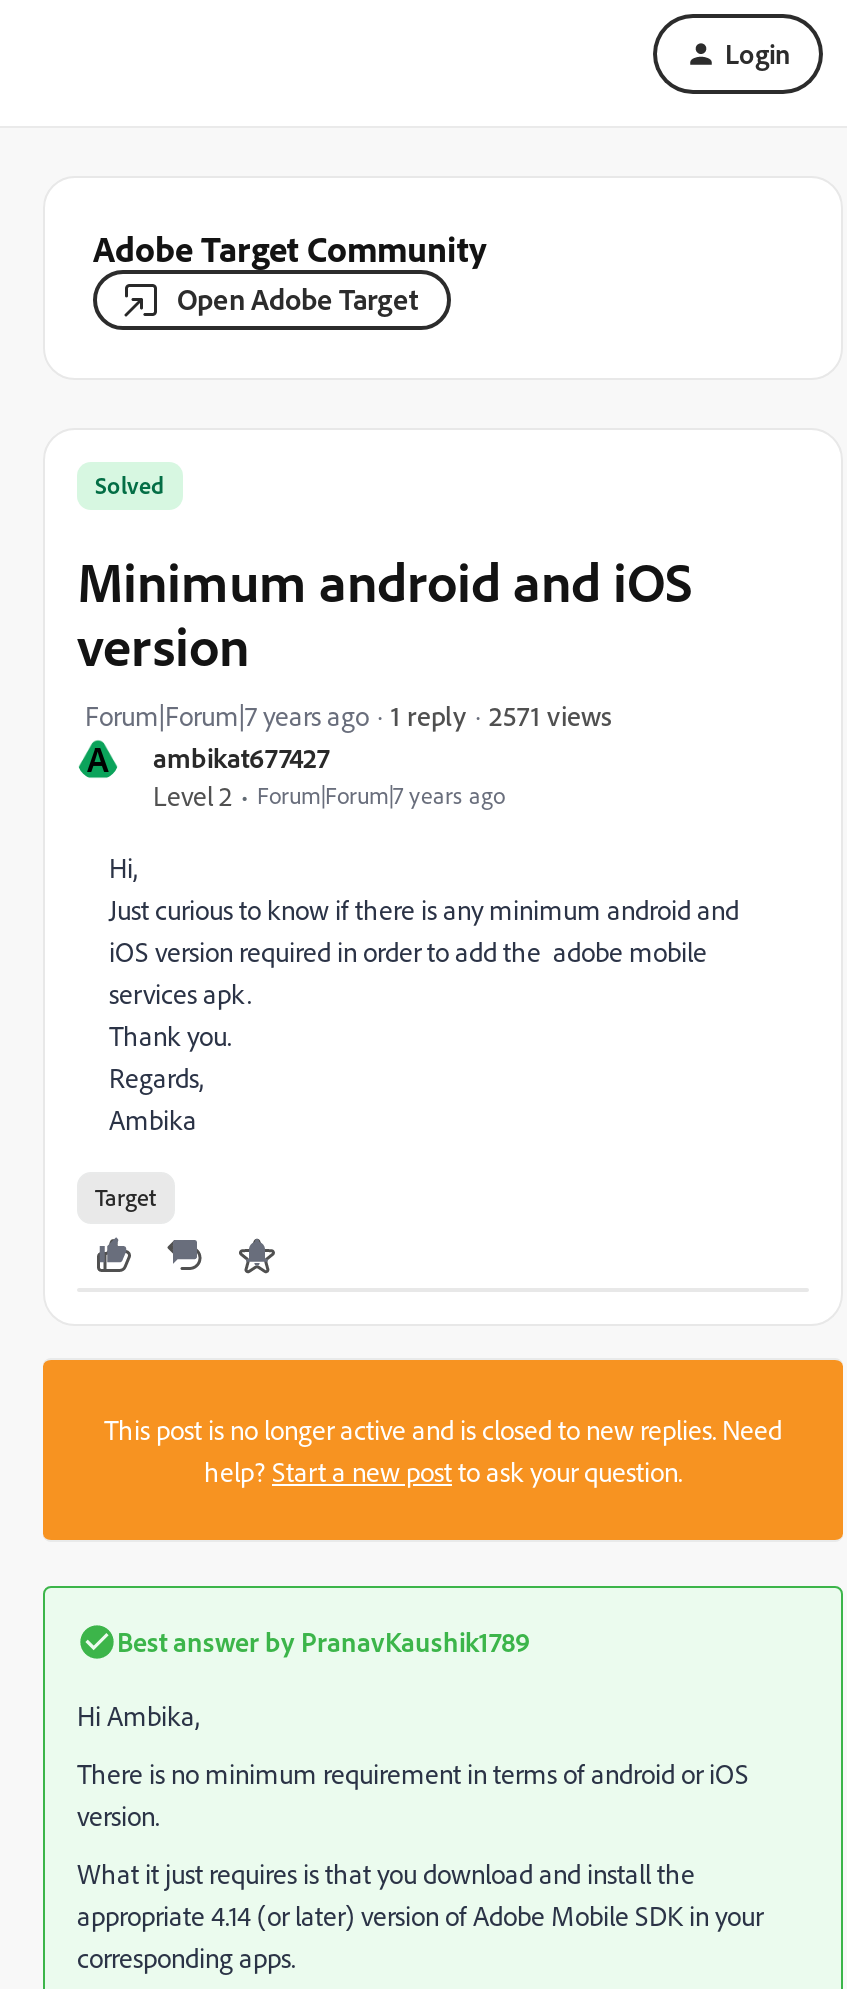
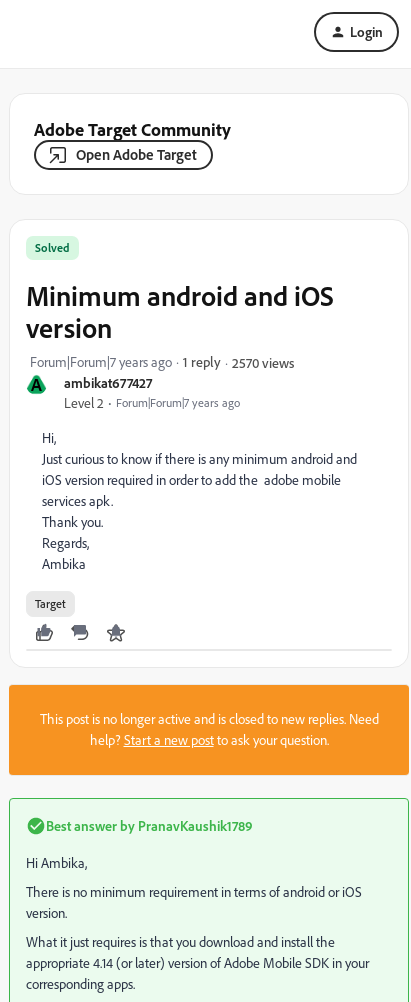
- 2571 views
+ 2570 views
